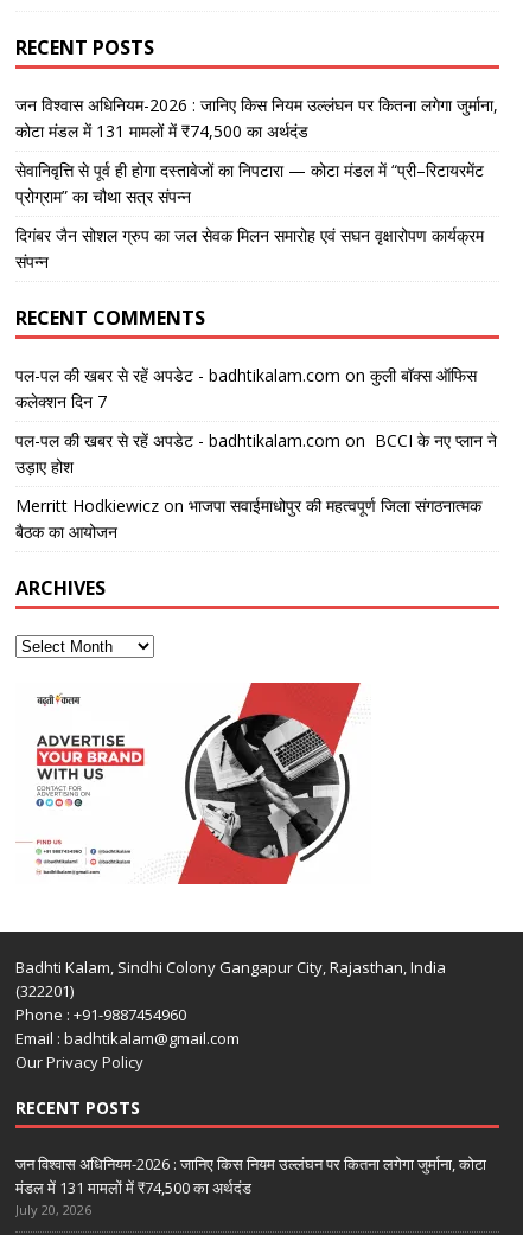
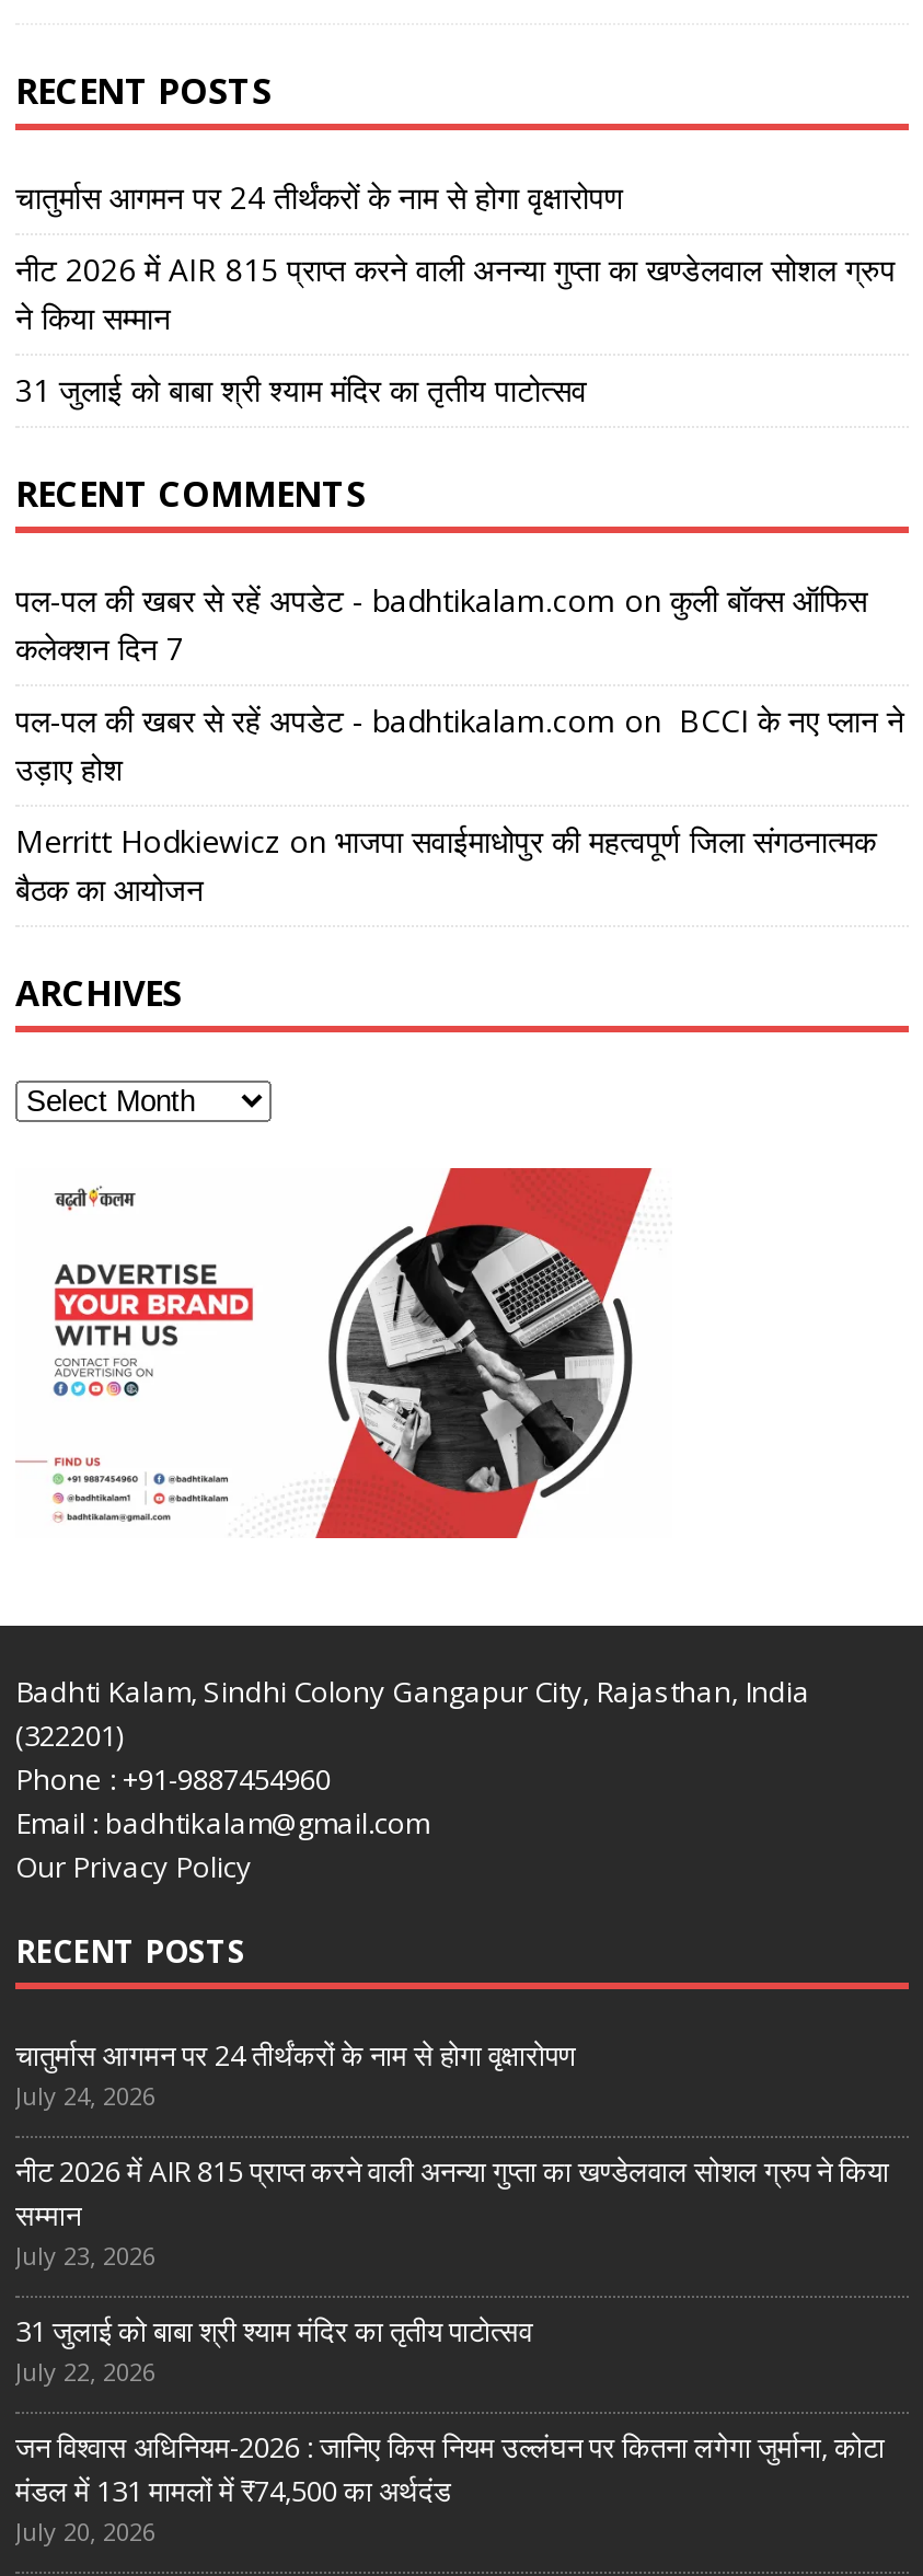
- जन विश्वास अधिनियम-2026 : जानिए किस नियम उल्लंघन पर कितना लगेगा जुर्माना,
- कोटा मंडल में 131 मामलों में ₹74,500 का अर्थदंड
+ चातुर्मास आगमन पर 24 तीर्थंकरों के नाम से होगा वृक्षारोपण

- सेवानिवृत्ति से पूर्व ही होगा दस्तावेजों का निपटारा — कोटा मंडल में “प्री–रिटायरमेंट
- प्रोग्राम” का चौथा सत्र संपन्न
+ नीट 2026 में AIR 815 प्राप्त करने वाली अनन्या गुप्ता का खण्डेलवाल सोशल ग्रुप
+ ने किया सम्मान

- दिगंबर जैन सोशल ग्रुप का जल सेवक मिलन समारोह एवं सघन वृक्षारोपण कार्यक्रम
- संपन्न
+ 31 जुलाई को बाबा श्री श्याम मंदिर का तृतीय पाटोत्सव

moved up: [image] | RECENT COMMENTS | पल-पल की खबर से रहें अपडेट - badhtikalam.com on कुली बॉक्स ऑफिस | ... | Our Privacy Policy | RECENT POSTS

+ चातुर्मास आगमन पर 24 तीर्थंकरों के नाम से होगा वृक्षारोपण
+ July 24, 2026
+ नीट 2026 में AIR 815 प्राप्त करने वाली अनन्या गुप्ता का खण्डेलवाल सोशल ग्रुप ने किया
+ सम्मान
+ July 23, 2026
+ 31 जुलाई को बाबा श्री श्याम मंदिर का तृतीय पाटोत्सव
+ July 22, 2026
